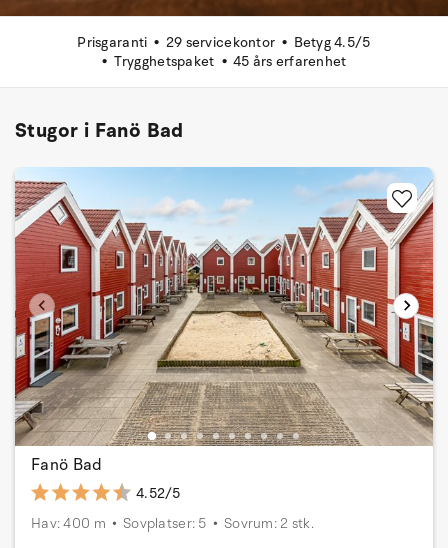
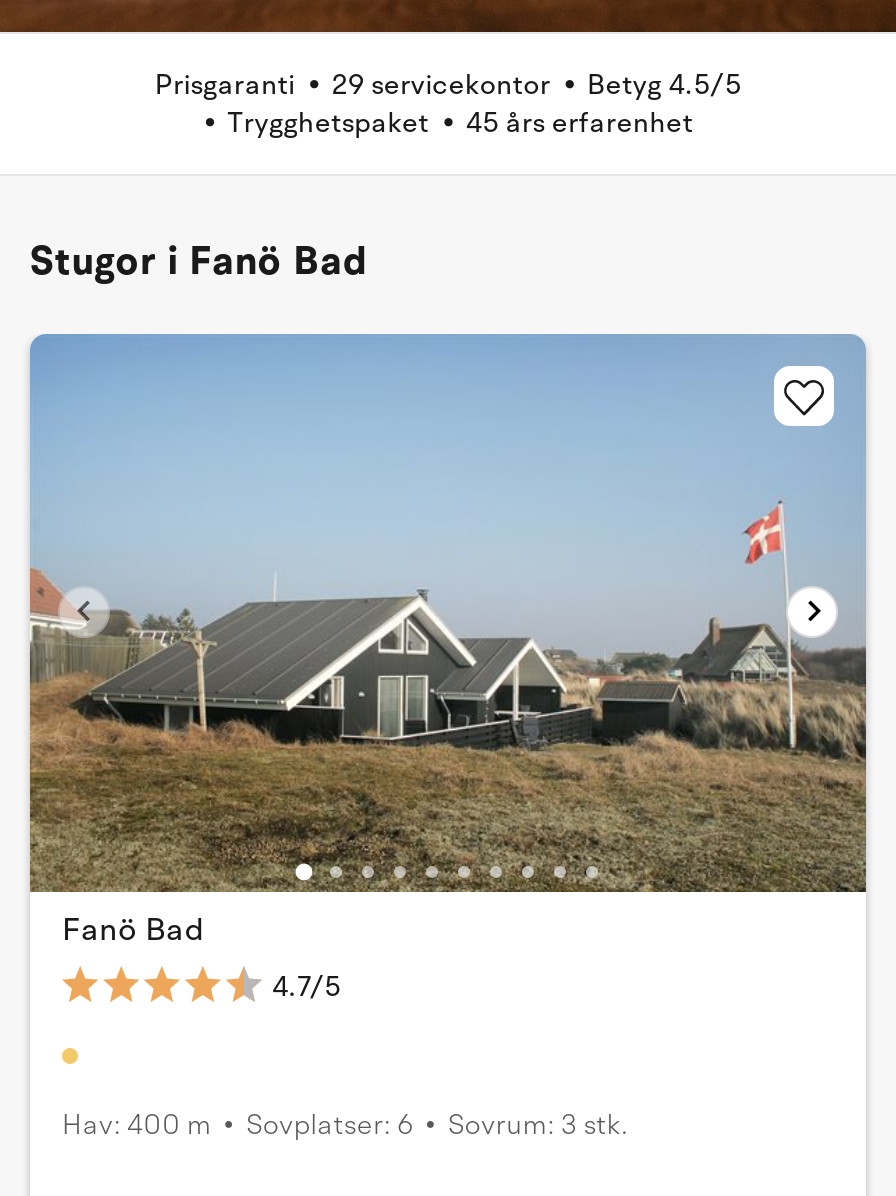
- [image]
- 4.52/5
+ [image]
+ 4.7/5

- Sovplatser: 5
+ Sovplatser: 6

- Sovrum: 2 stk.
+ Sovrum: 3 stk.
